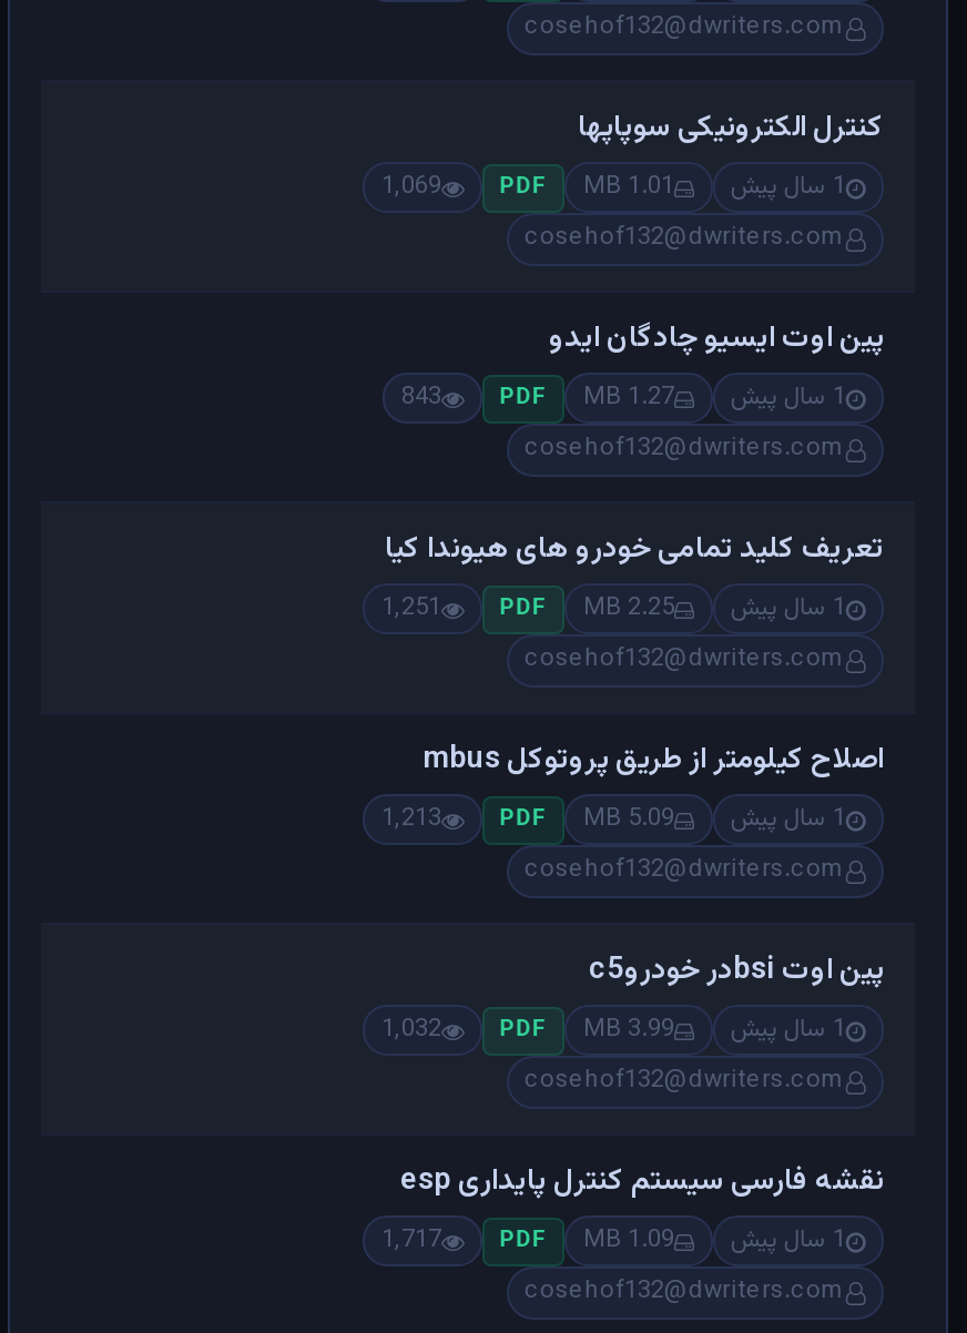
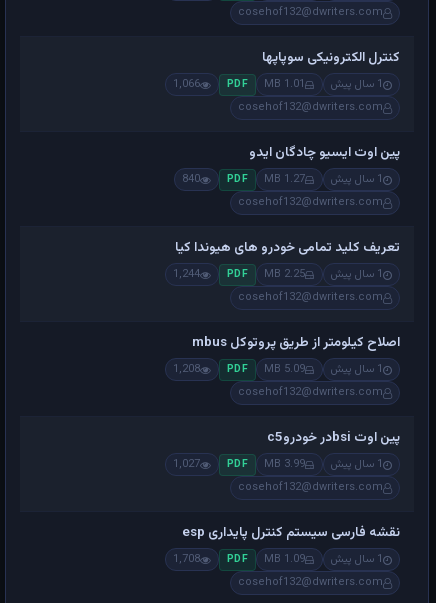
- 1,069 PDF
+ 1,066 PDF

- 843 PDF
+ 840 PDF

- 1,251 PDF
+ 1,244 PDF

- 1,213 PDF
+ 1,208 PDF

- 1,032 PDF
+ 1,027 PDF

- 1,717 PDF
+ 1,708 PDF
